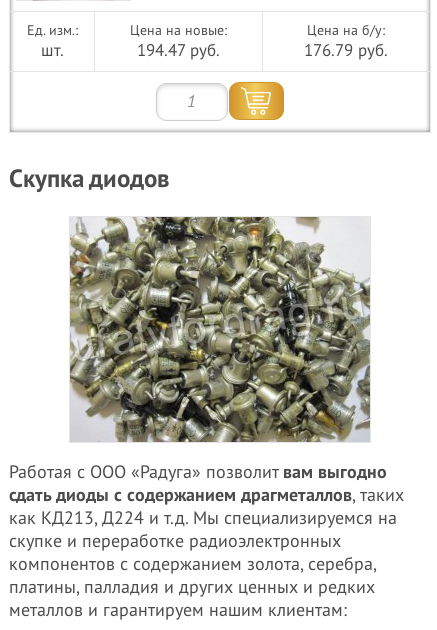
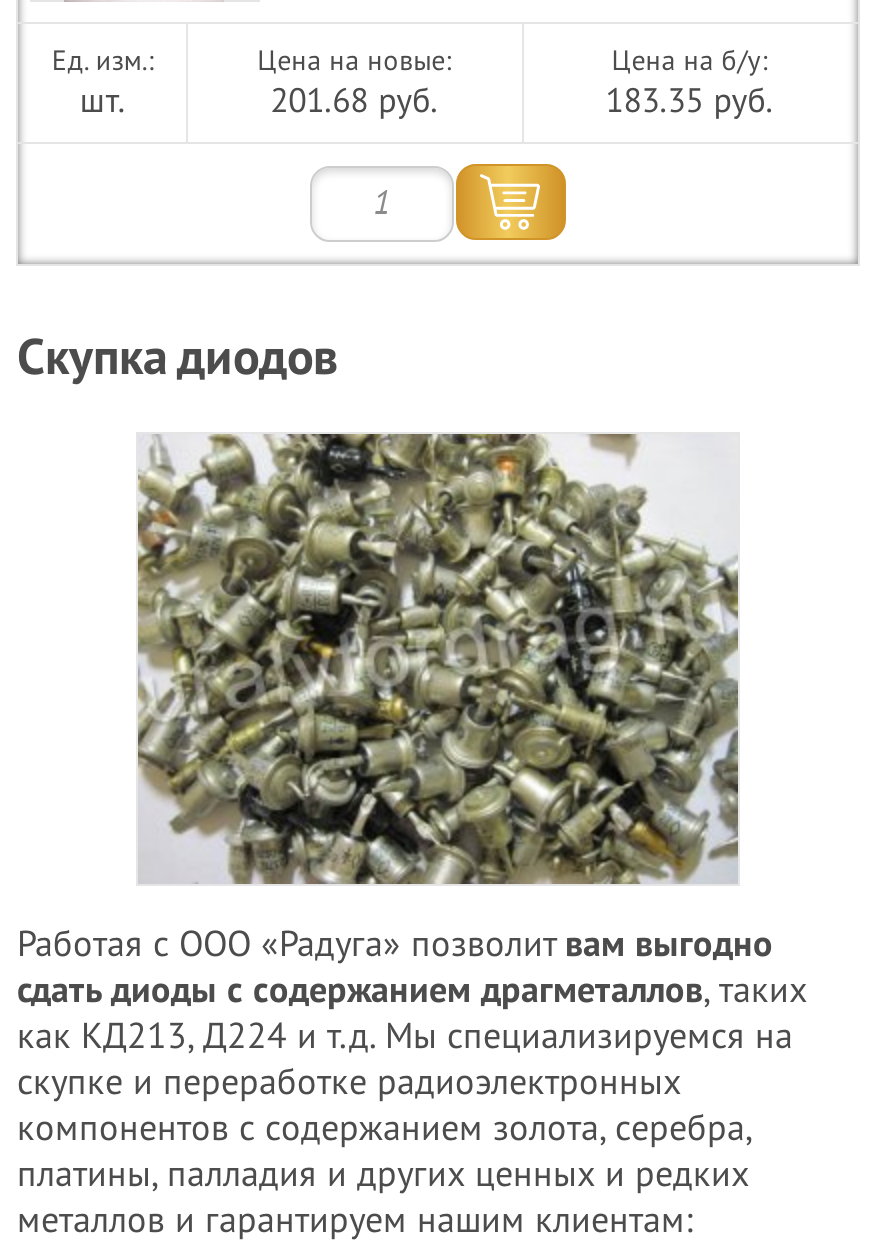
- 194.47 руб.
+ 201.68 руб.

- 176.79 руб.
+ 183.35 руб.
